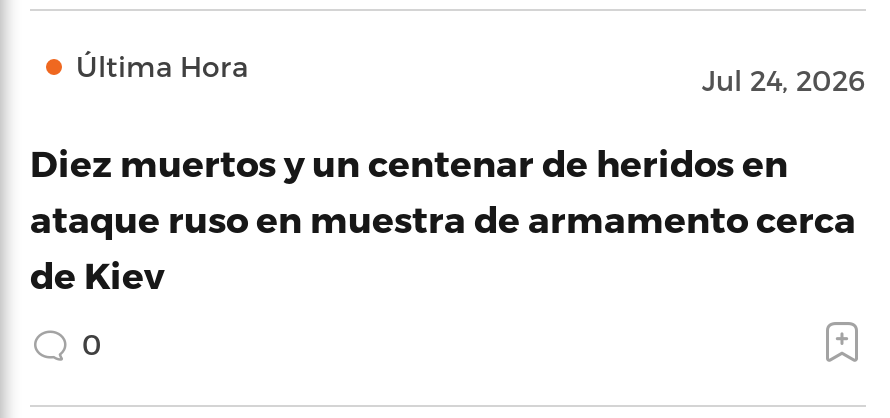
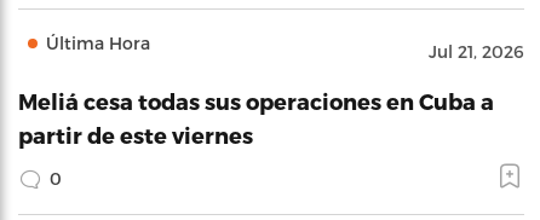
- Jul 24, 2026
+ Jul 21, 2026

- Diez muertos y un centenar de heridos en
- ataque ruso en muestra de armamento cerca
- de Kiev
+ Meliá cesa todas sus operaciones en Cuba a
+ partir de este viernes
